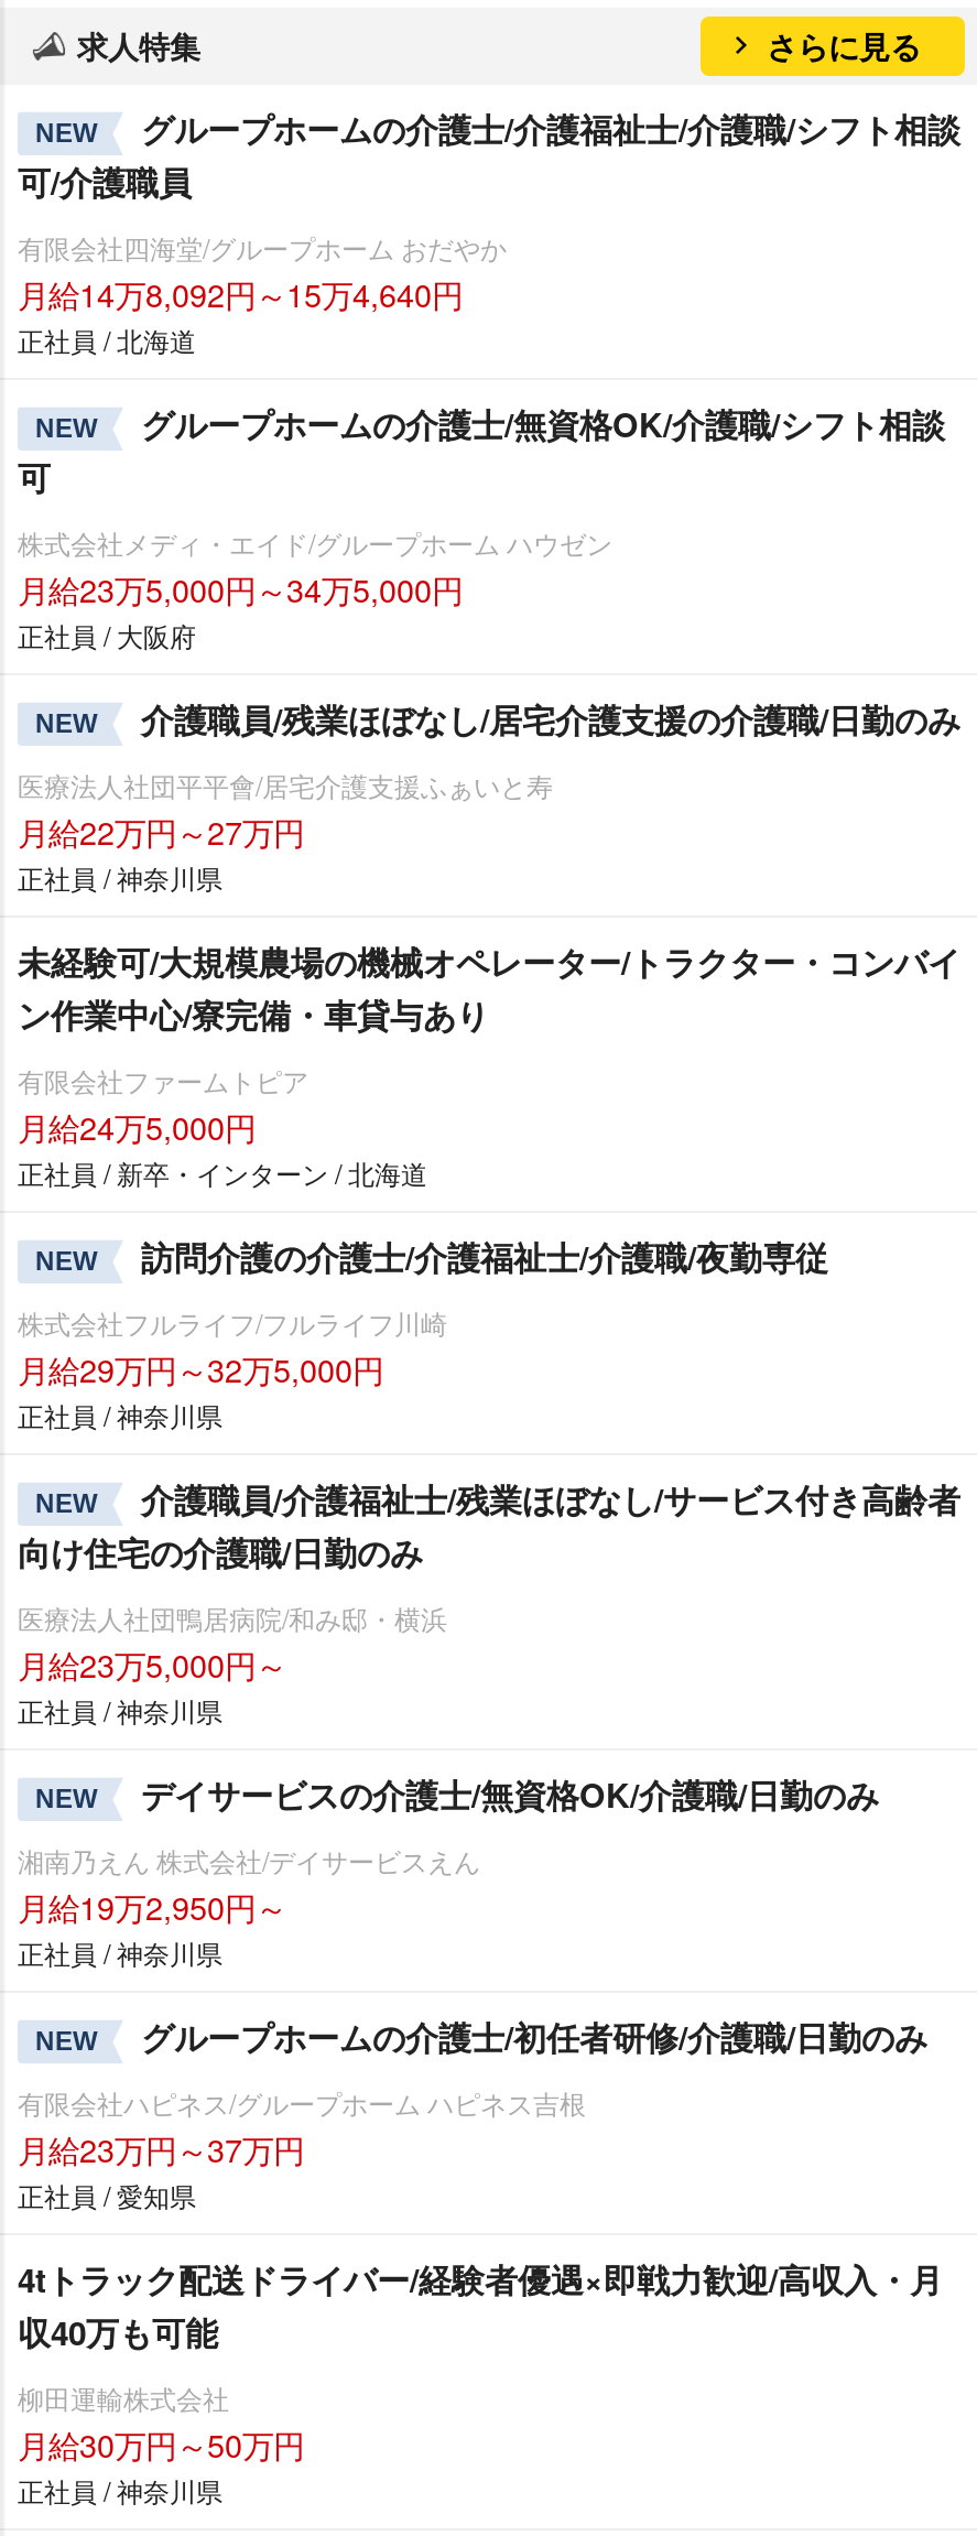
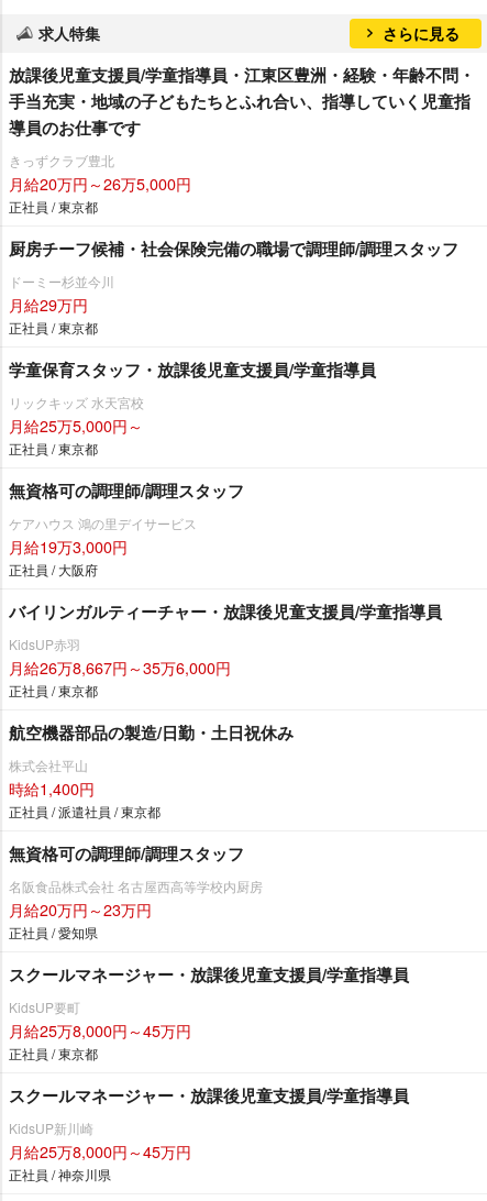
- NEW
- グループホームの介護士/介護福祉士/介護職/シフト相談
- 可/介護職員
- 有限会社四海堂/グループホーム おだやか
- 月給14万8,092円～15万4,640円
- 正社員 / 北海道
- NEW
- グループホームの介護士/無資格OK/介護職/シフト相談
- 可
- 株式会社メディ・エイド/グループホーム ハウゼン
- 月給23万5,000円～34万5,000円
+ 放課後児童支援員/学童指導員・江東区豊洲・経験・年齢不問・
+ 手当充実・地域の子どもたちとふれ合い、指導していく児童指
+ 導員のお仕事です
+ きっずクラブ豊北
+ 月給20万円～26万5,000円
+ 正社員 / 東京都
+ 厨房チーフ候補・社会保険完備の職場で調理師/調理スタッフ
+ ドーミー杉並今川
+ 月給29万円
+ 正社員 / 東京都
+ 学童保育スタッフ・放課後児童支援員/学童指導員
+ リックキッズ 水天宮校
+ 月給25万5,000円～
+ 正社員 / 東京都
+ 無資格可の調理師/調理スタッフ
+ ケアハウス 鴻の里デイサービス
+ 月給19万3,000円

moved down: 正社員 / 大阪府

- NEW
- 介護職員/残業ほぼなし/居宅介護支援の介護職/日勤のみ
- 医療法人社団平平會/居宅介護支援ふぁいと寿
- 月給22万円～27万円
- 正社員 / 神奈川県
- 未経験可/大規模農場の機械オペレーター/トラクター・コンバイ
- ン作業中心/寮完備・車貸与あり
- 有限会社ファームトピア
- 月給24万5,000円
- 正社員 / 新卒・インターン / 北海道
- NEW
- 訪問介護の介護士/介護福祉士/介護職/夜勤専従
- 株式会社フルライフ/フルライフ川崎
- 月給29万円～32万5,000円
- 正社員 / 神奈川県
- NEW
- 介護職員/介護福祉士/残業ほぼなし/サービス付き高齢者
- 向け住宅の介護職/日勤のみ
- 医療法人社団鴨居病院/和み邸・横浜
- 月給23万5,000円～
- 正社員 / 神奈川県
- NEW
- デイサービスの介護士/無資格OK/介護職/日勤のみ
- 湘南乃えん 株式会社/デイサービスえん
- 月給19万2,950円～
- 正社員 / 神奈川県
- NEW
- グループホームの介護士/初任者研修/介護職/日勤のみ
- 有限会社ハピネス/グループホーム ハピネス吉根
- 月給23万円～37万円
+ バイリンガルティーチャー・放課後児童支援員/学童指導員
+ KidsUP赤羽
+ 月給26万8,667円～35万6,000円
+ 正社員 / 東京都
+ 航空機器部品の製造/日勤・土日祝休み
+ 株式会社平山
+ 時給1,400円
+ 正社員 / 派遣社員 / 東京都
+ 無資格可の調理師/調理スタッフ
+ 名阪食品株式会社 名古屋西高等学校内厨房
+ 月給20万円～23万円

moved up: 正社員 / 愛知県

- 4tトラック配送ドライバー/経験者優遇×即戦力歓迎/高収入・月
- 収40万も可能
- 柳田運輸株式会社
- 月給30万円～50万円
+ スクールマネージャー・放課後児童支援員/学童指導員
+ KidsUP要町
+ 月給25万8,000円～45万円
+ 正社員 / 東京都
+ スクールマネージャー・放課後児童支援員/学童指導員
+ KidsUP新川崎
+ 月給25万8,000円～45万円
